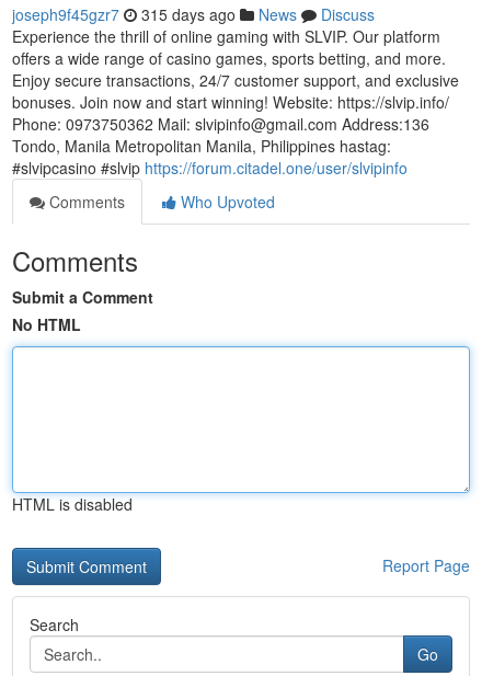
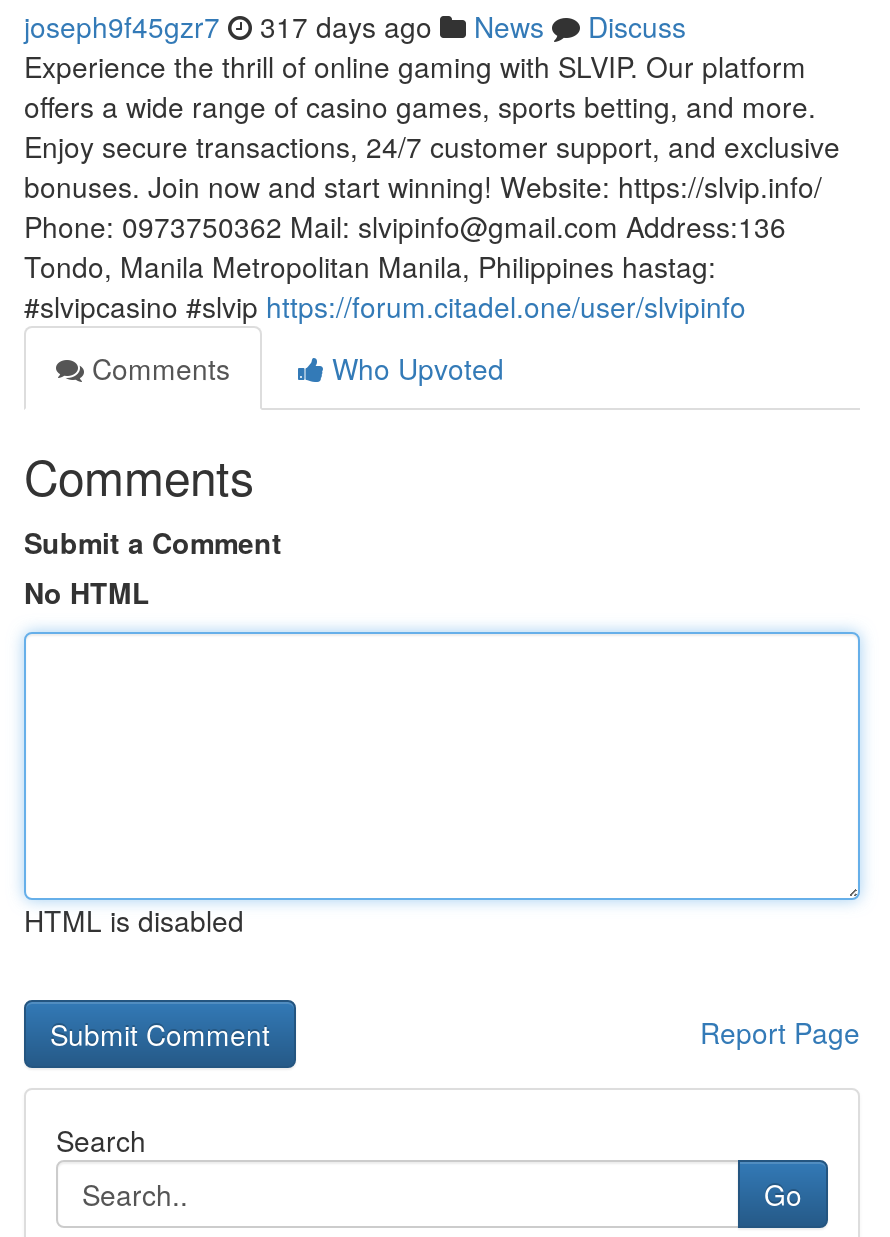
- joseph9f45gzr7 315 days ago News Discuss
+ joseph9f45gzr7 317 days ago News Discuss
